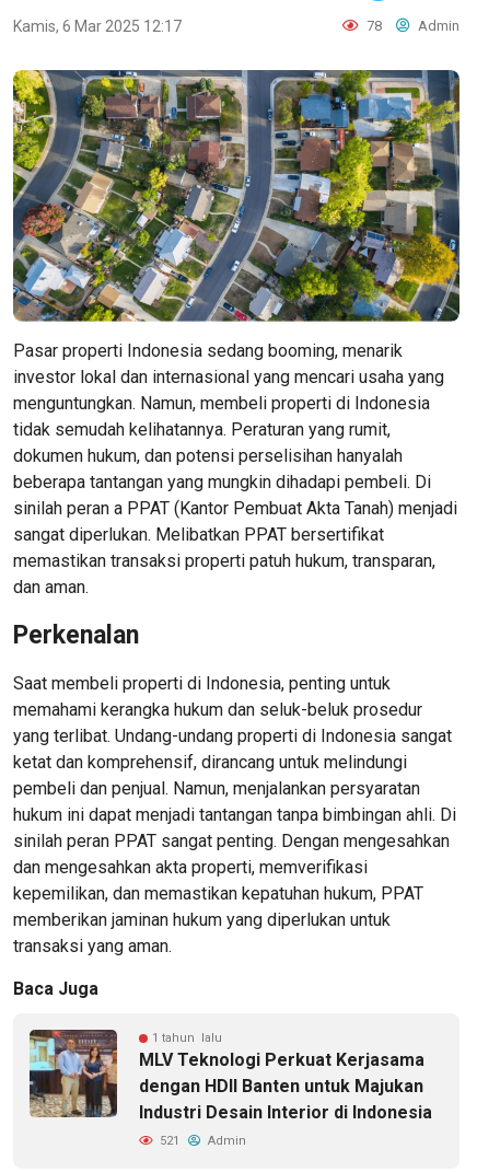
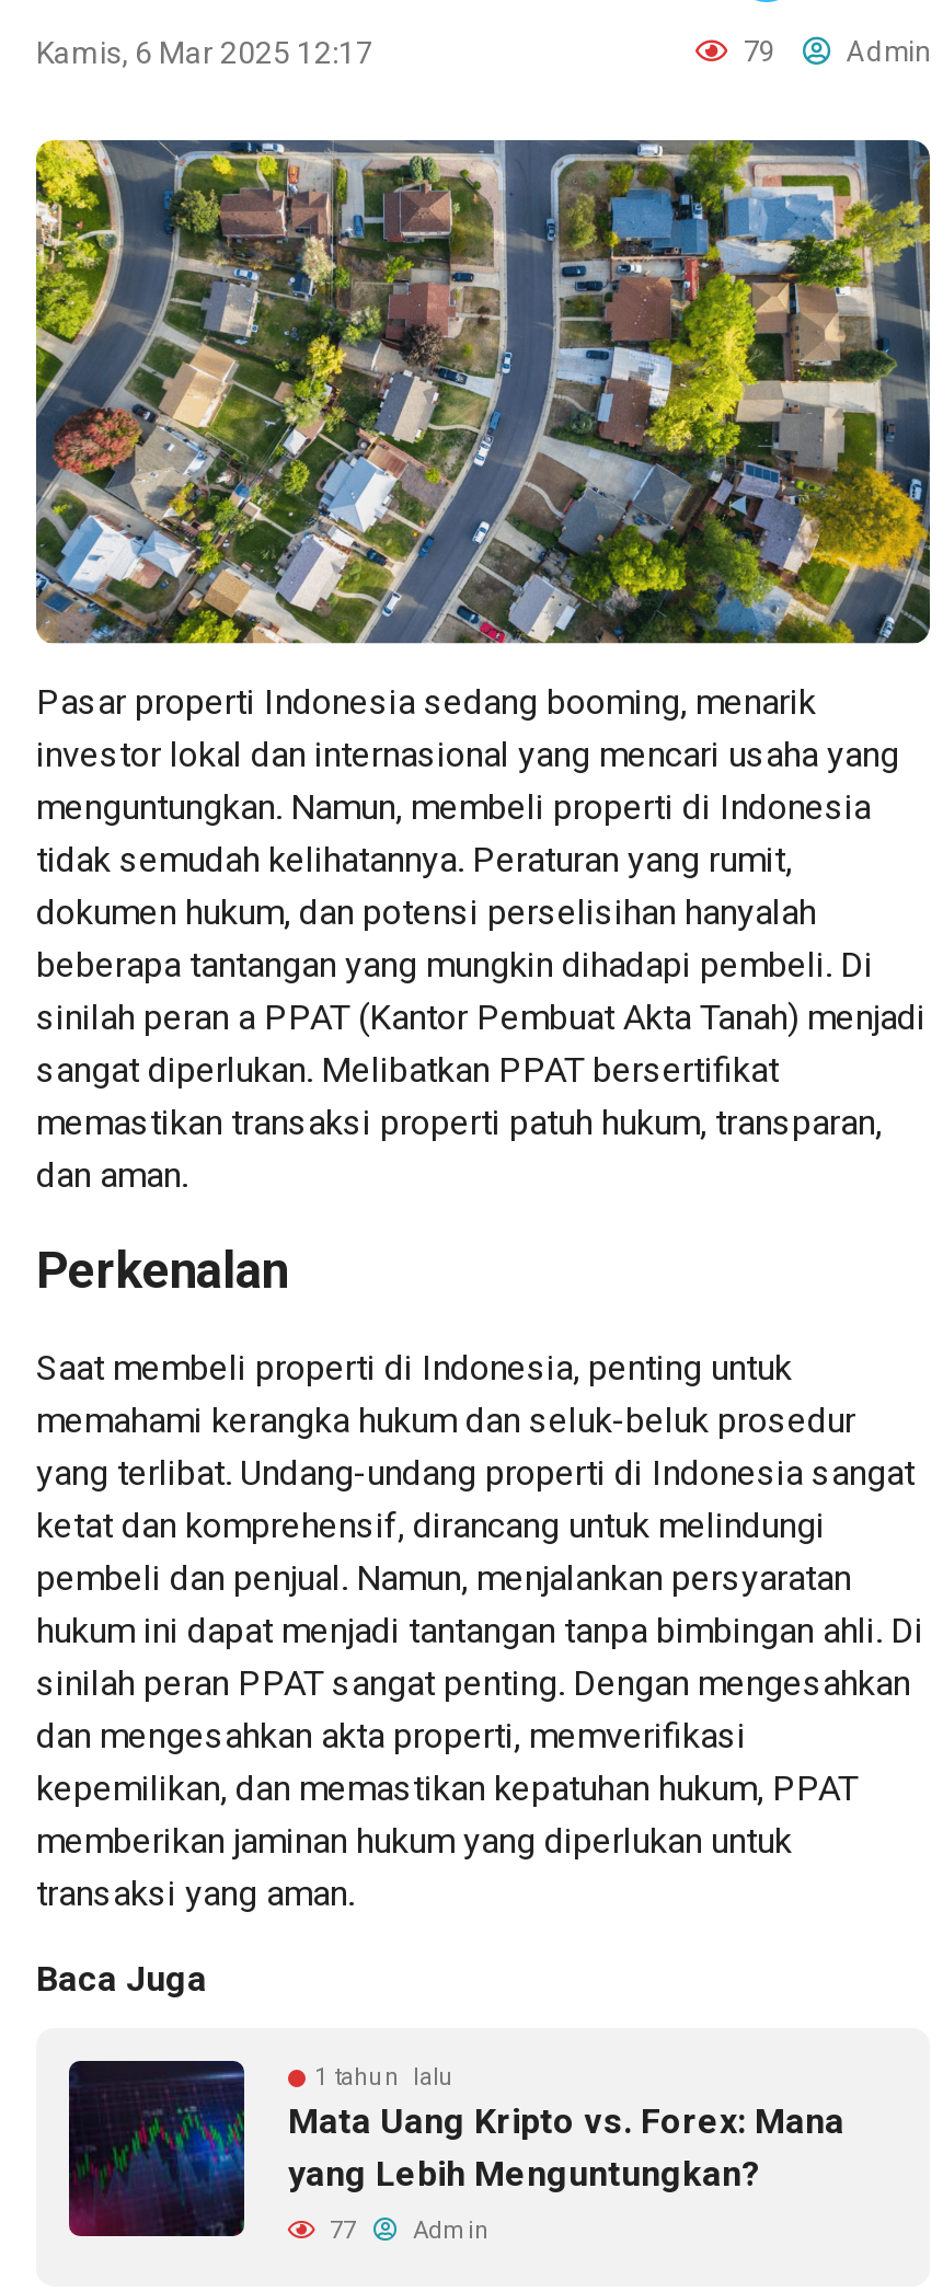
- 78 Admin
+ 79 Admin

- [image]
- MLV Teknologi Perkuat Kerjasama
- dengan HDII Banten untuk Majukan
- Industri Desain Interior di Indonesia
+ [image]
+ Mata Uang Kripto vs. Forex: Mana
+ yang Lebih Menguntungkan?

- 521 Admin
+ 77 Admin
